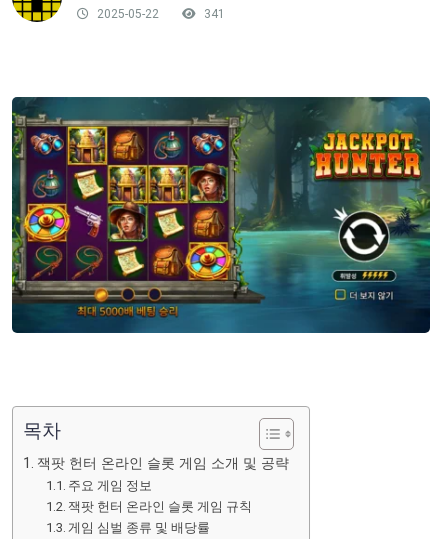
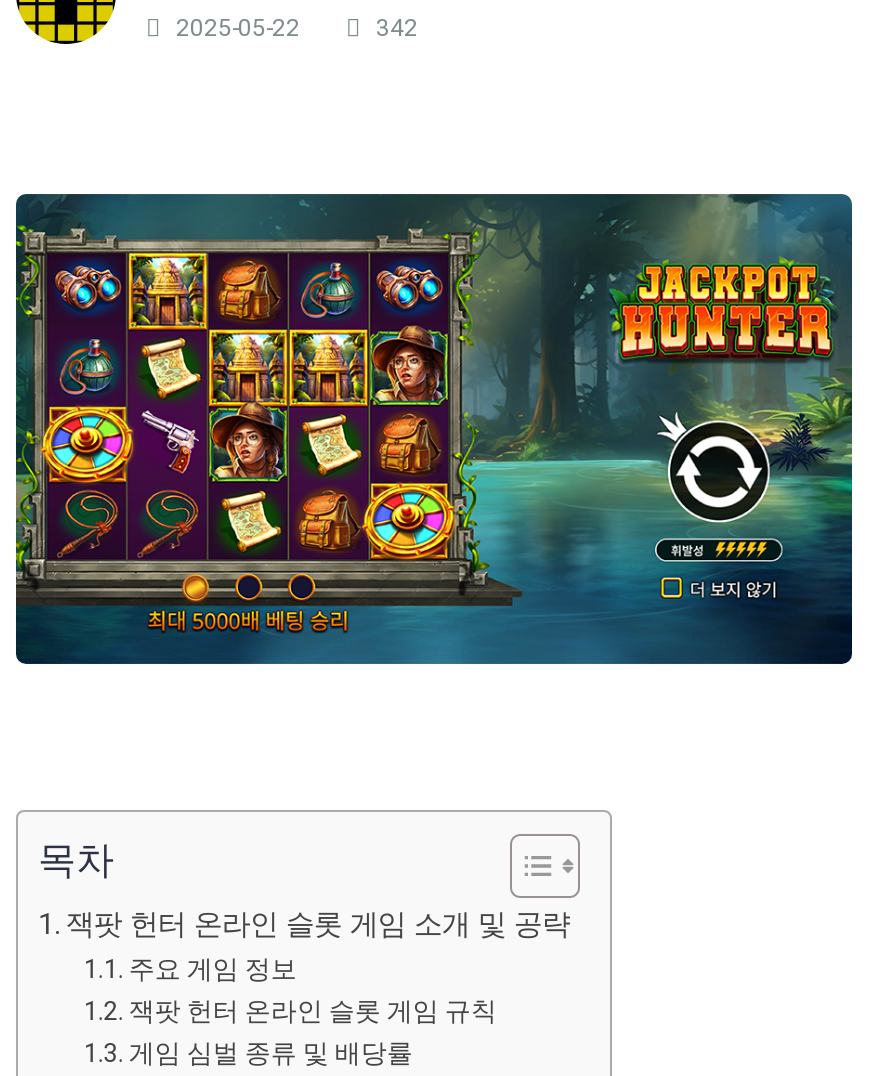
- 341
+ 342
